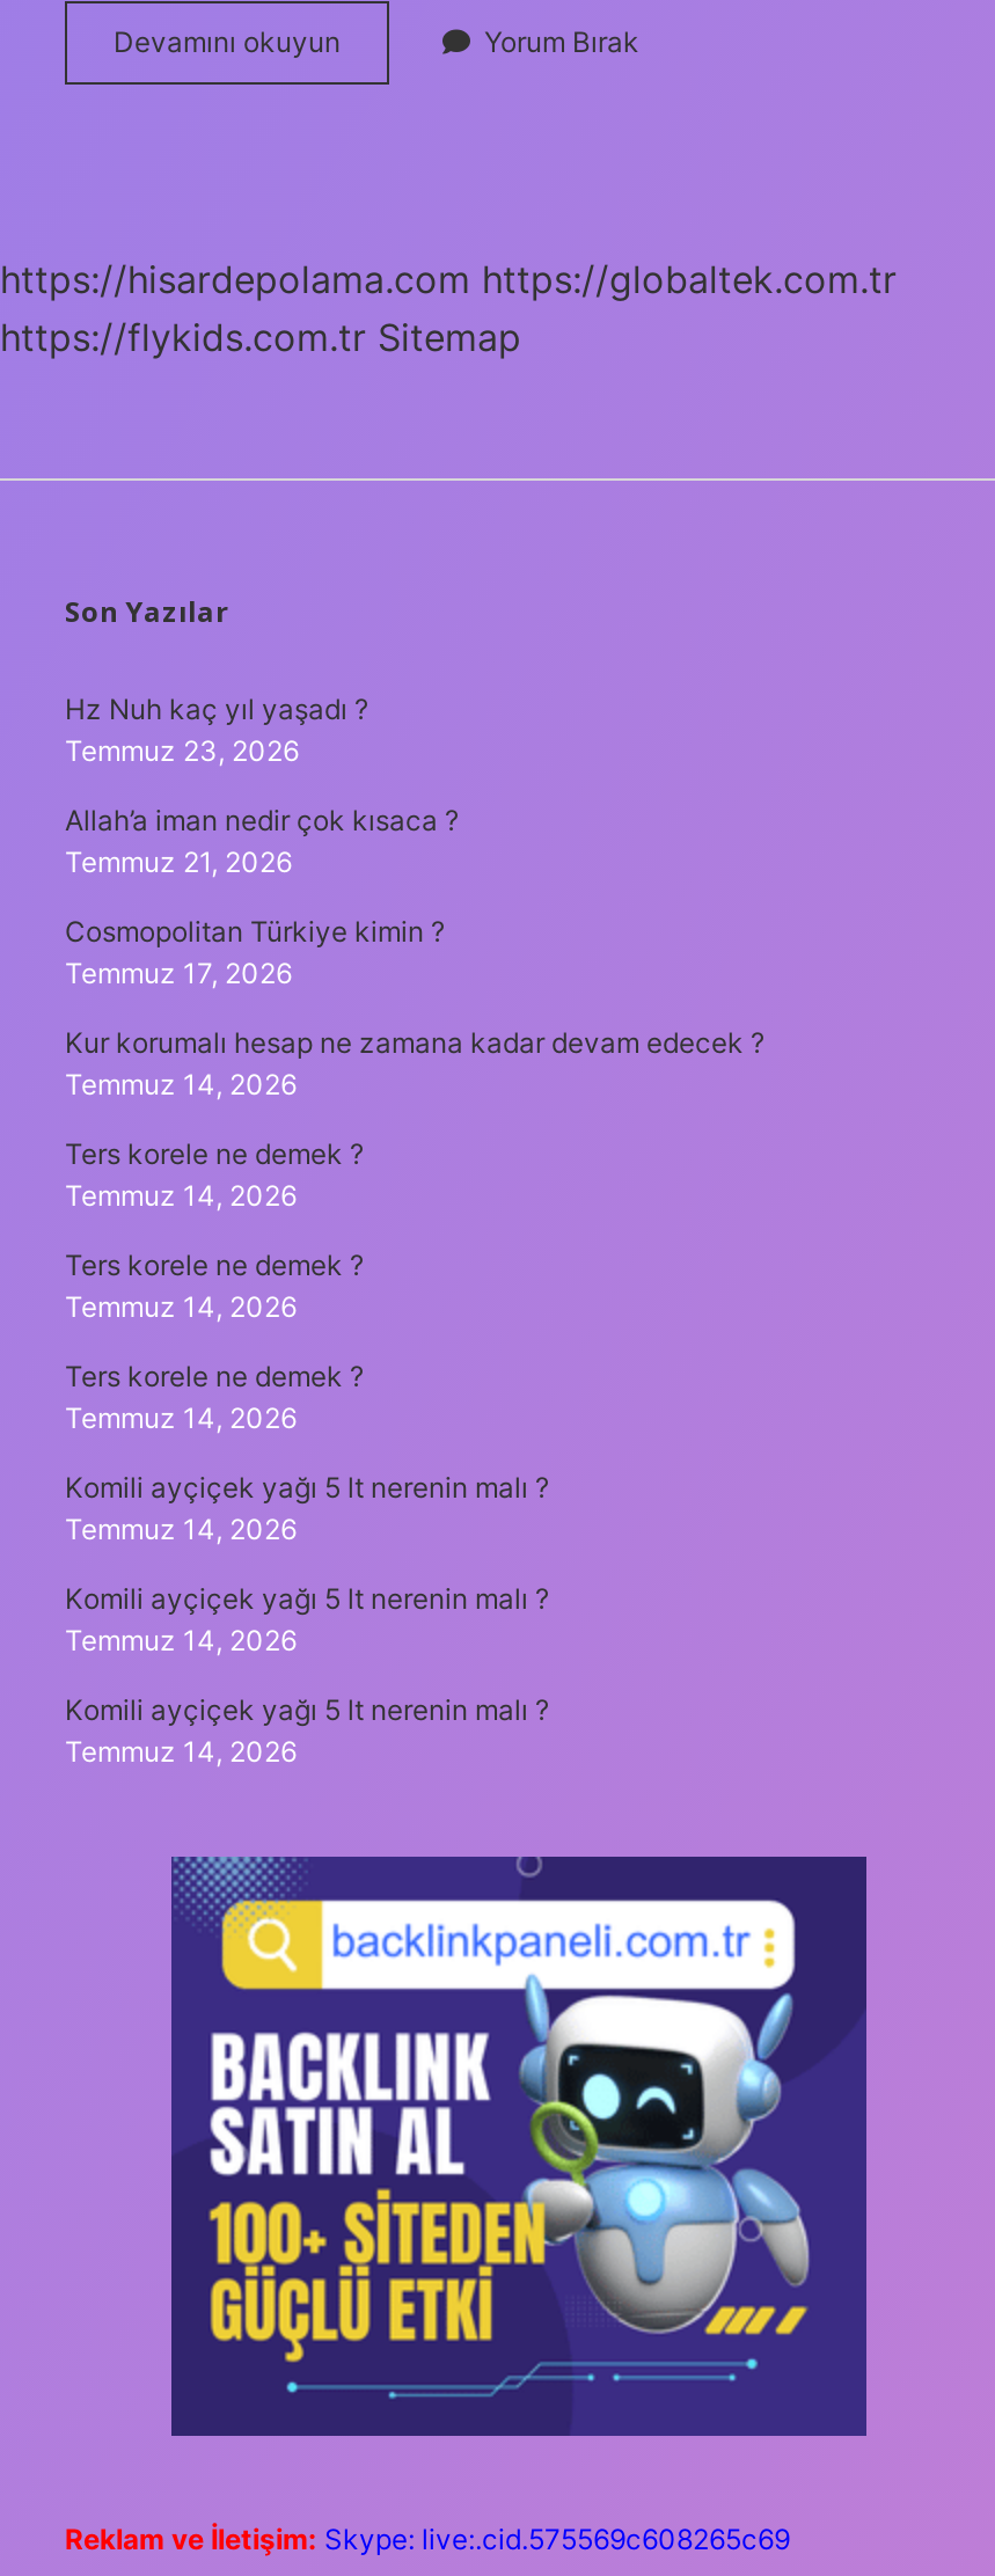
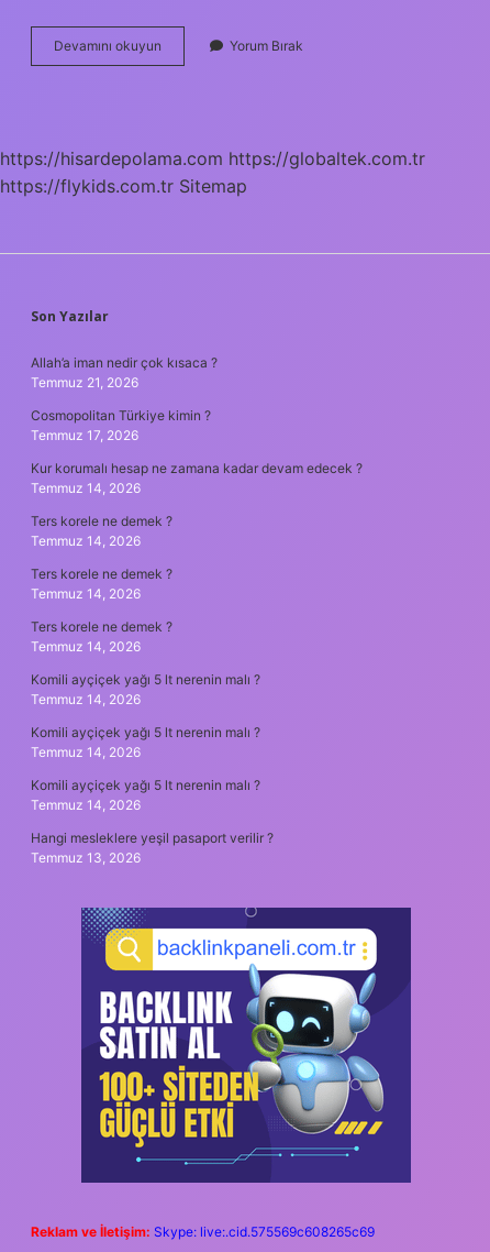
- Hz Nuh kaç yıl yaşadı ?
- Temmuz 23, 2026

moved up: Allah’a iman nedir çok kısaca ? | Temmuz 21, 2026 | Cosmopolitan Türkiye kimin ? | ... | Komili ayçiçek yağı 5 lt nerenin malı ? | Temmuz 14, 2026

+ Hangi mesleklere yeşil pasaport verilir ?
+ Temmuz 13, 2026
